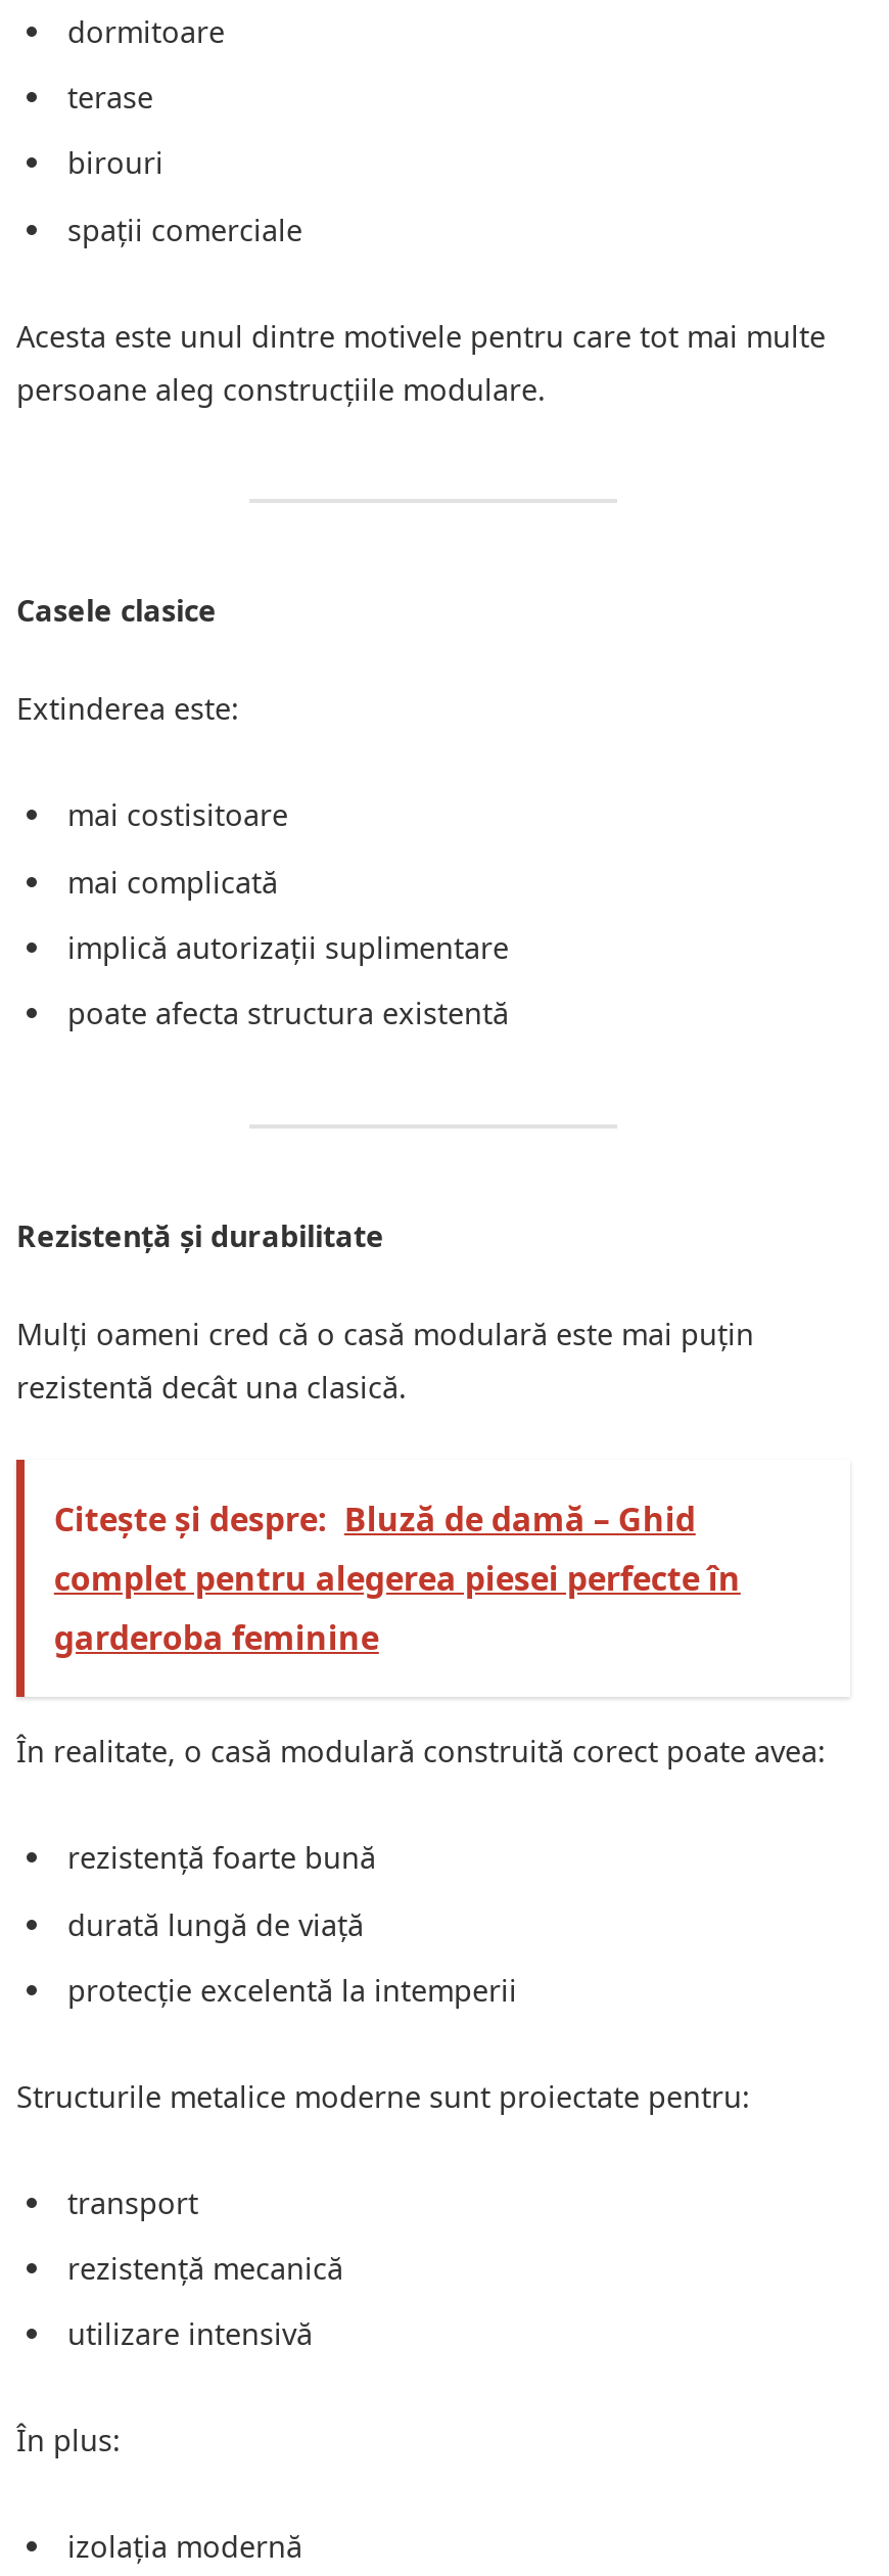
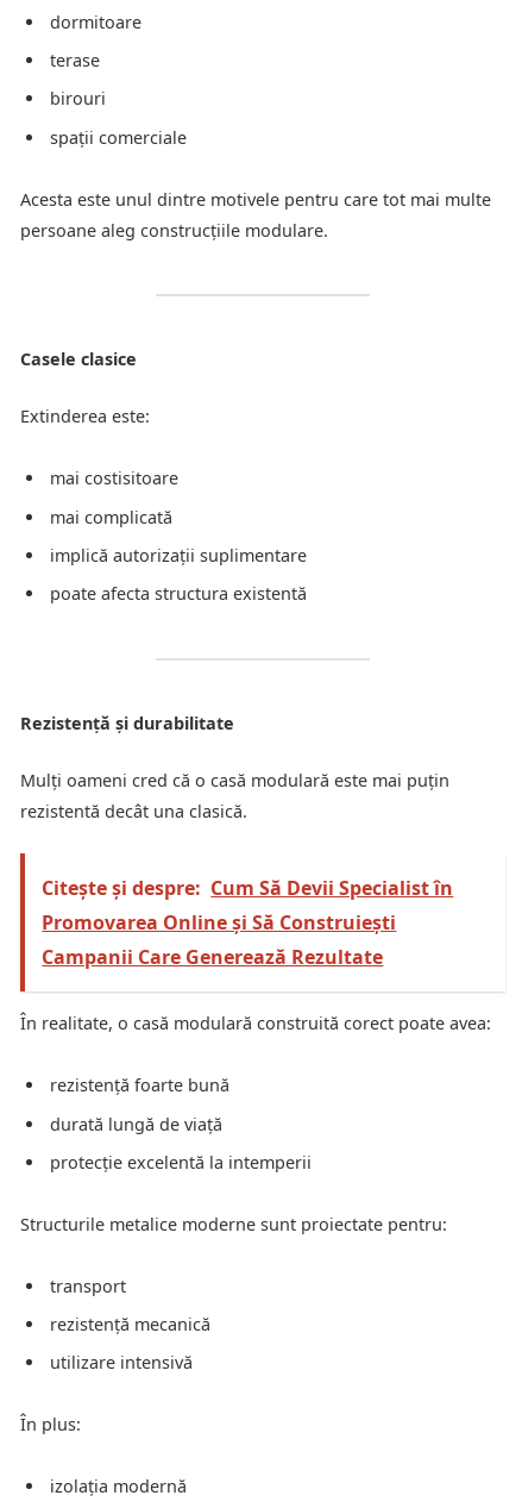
- Citește și despre: Bluză de damă – Ghid
- complet pentru alegerea piesei perfecte în
- garderoba feminine
+ Citește și despre: Cum Să Devii Specialist în
+ Promovarea Online și Să Construiești
+ Campanii Care Generează Rezultate
